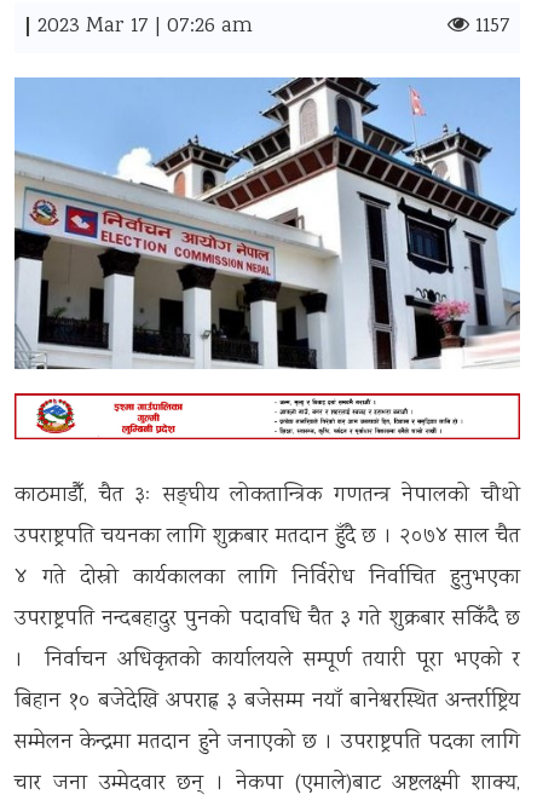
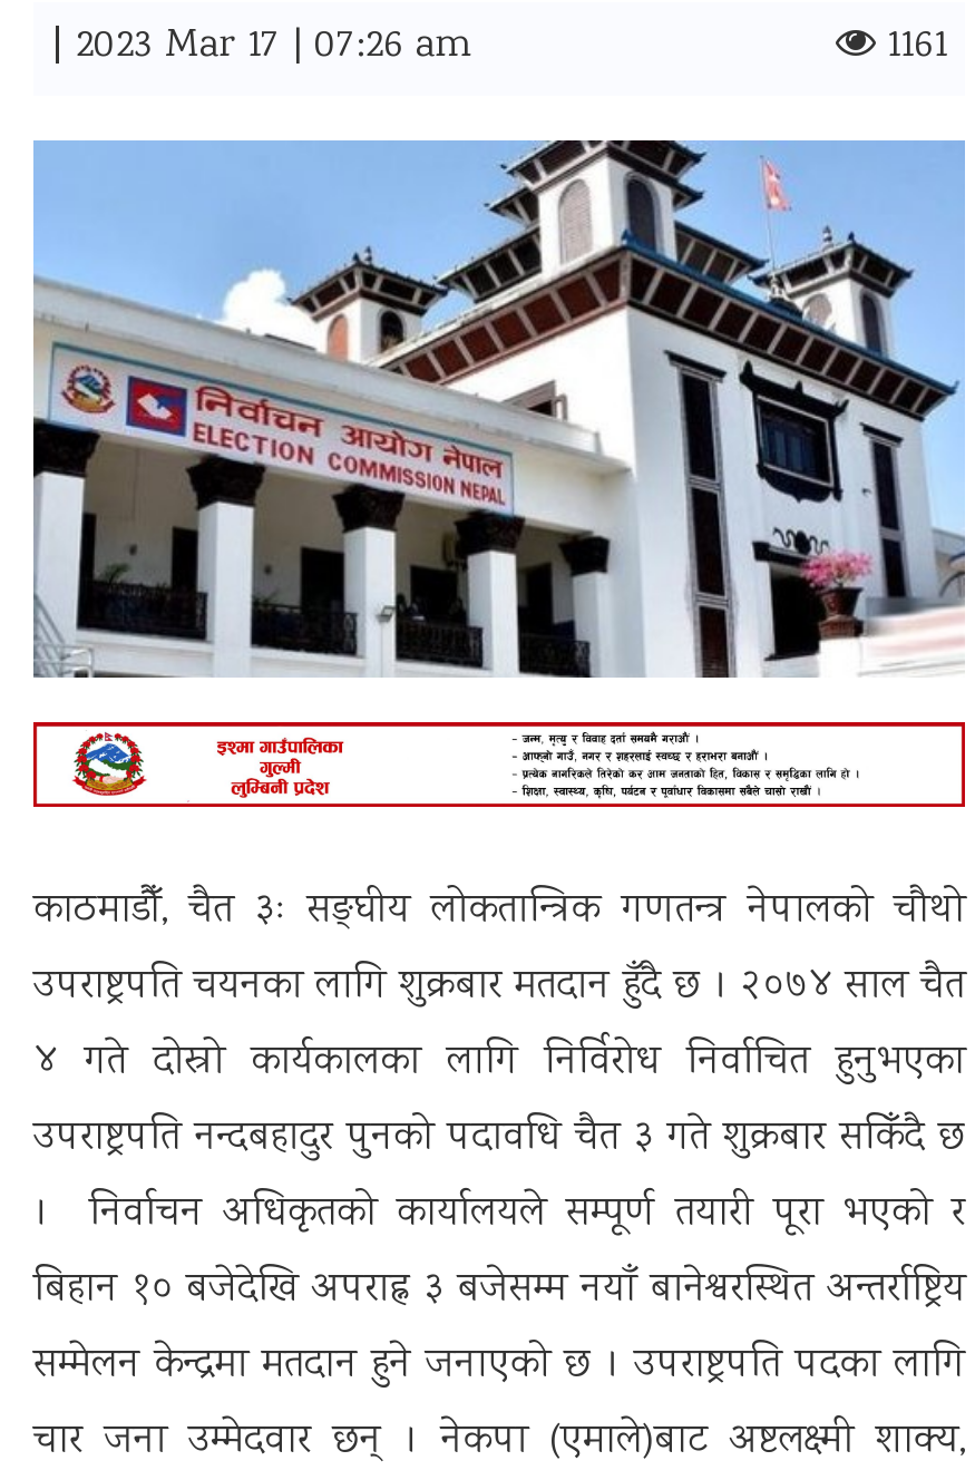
- 1157
+ 1161
